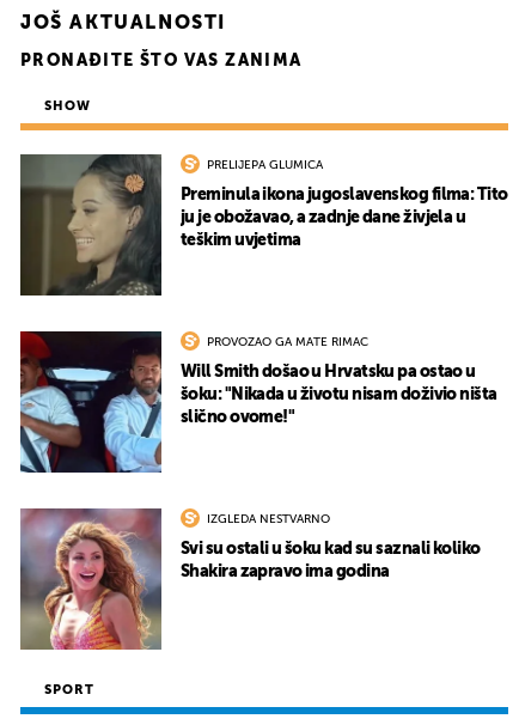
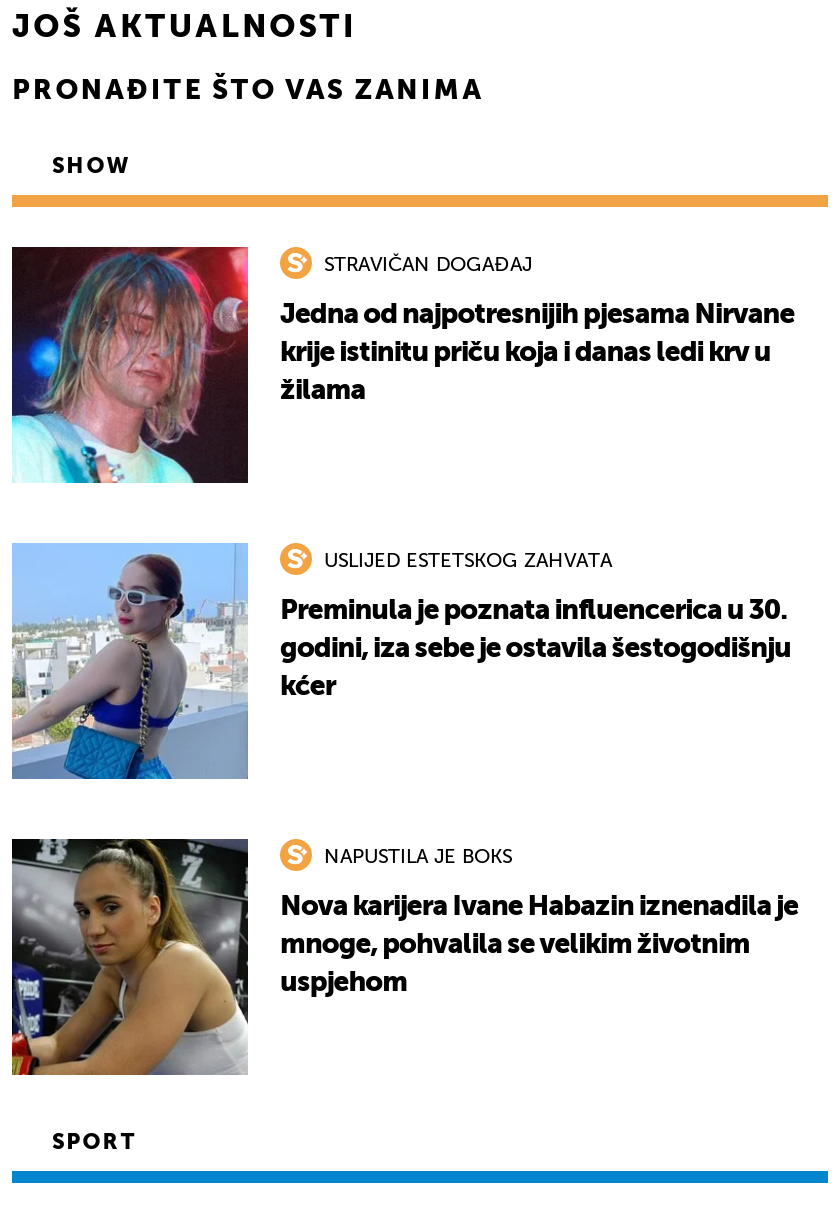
- [image]
- Preminula ikona jugoslavenskog filma: Tito
- ju je obožavao, a zadnje dane živjela u
- teškim uvjetima
+ [image]
+ Jedna od najpotresnijih pjesama Nirvane
+ krije istinitu priču koja i danas ledi krv u
+ žilama

- PRELIJEPA GLUMICA
+ STRAVIČAN DOGAĐAJ

- [image]
- Will Smith došao u Hrvatsku pa ostao u
- šoku: "Nikada u životu nisam doživio ništa
- slično ovome!"
+ [image]
+ Preminula je poznata influencerica u 30.
+ godini, iza sebe je ostavila šestogodišnju
+ kćer

- PROVOZAO GA MATE RIMAC
+ USLIJED ESTETSKOG ZAHVATA

- [image]
- Svi su ostali u šoku kad su saznali koliko
- Shakira zapravo ima godina
+ [image]
+ Nova karijera Ivane Habazin iznenadila je
+ mnoge, pohvalila se velikim životnim
+ uspjehom

- IZGLEDA NESTVARNO
+ NAPUSTILA JE BOKS
